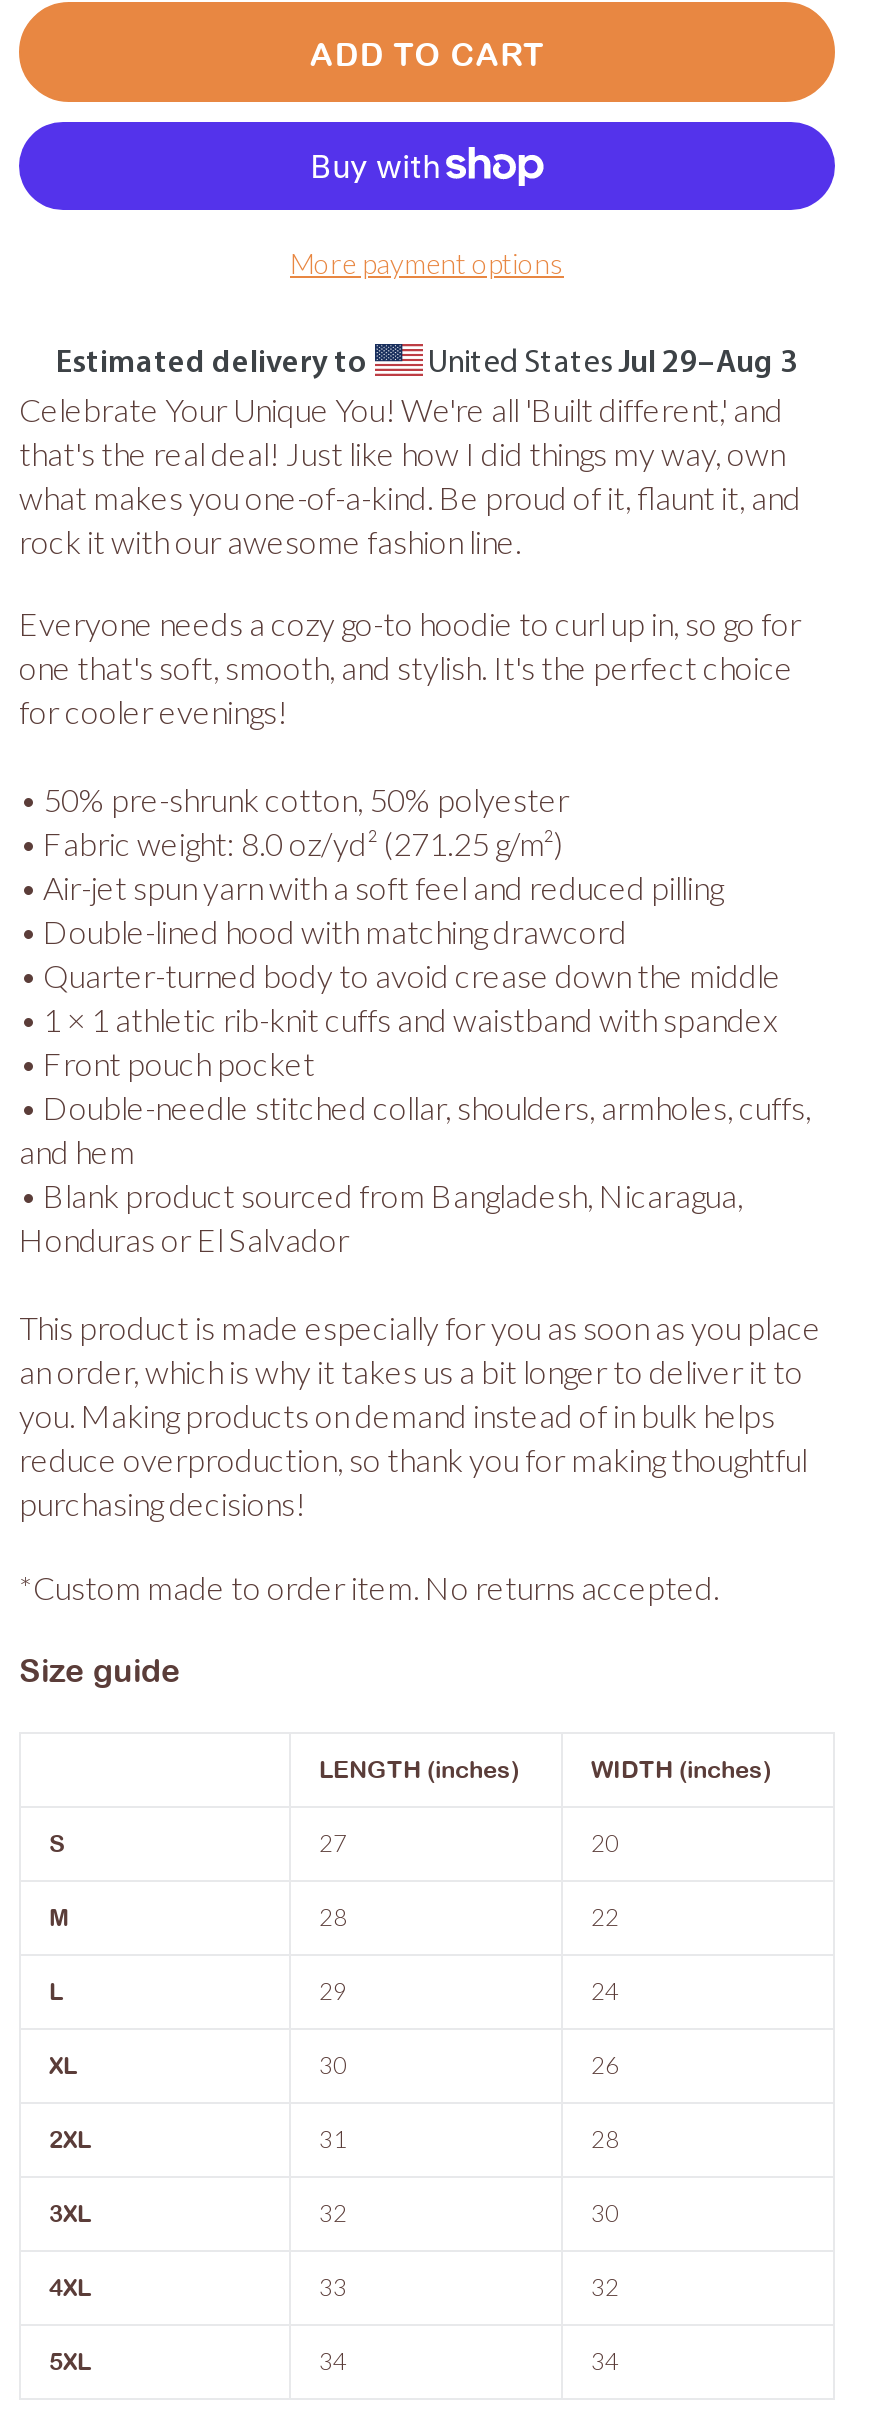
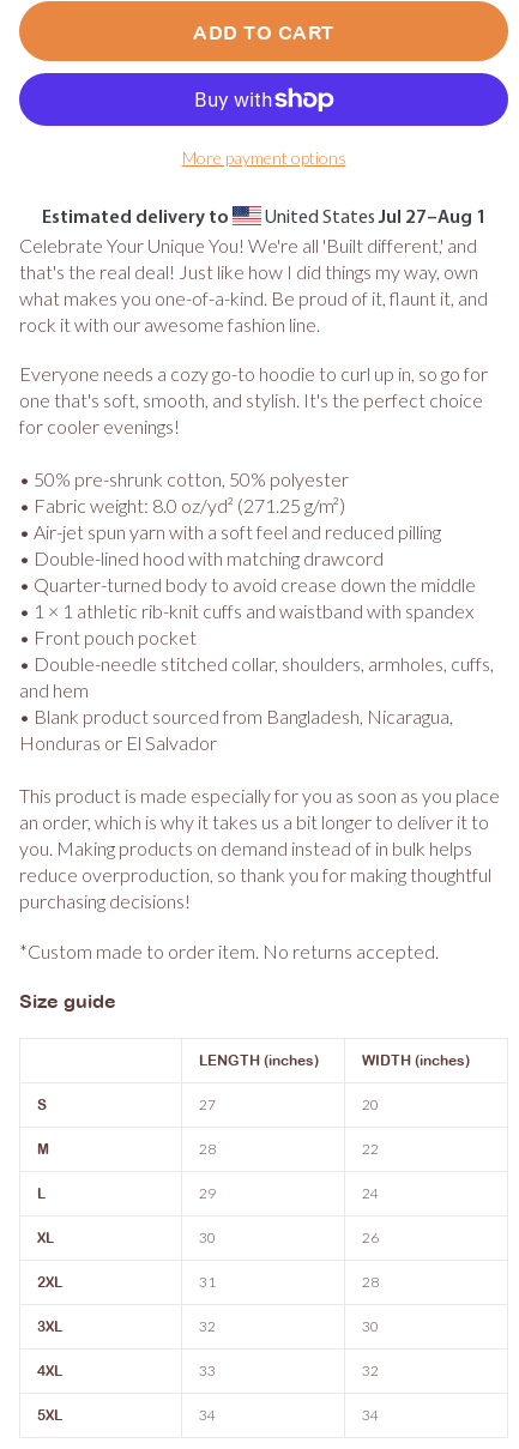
- United States Jul 29–Aug 3
+ United States Jul 27–Aug 1
